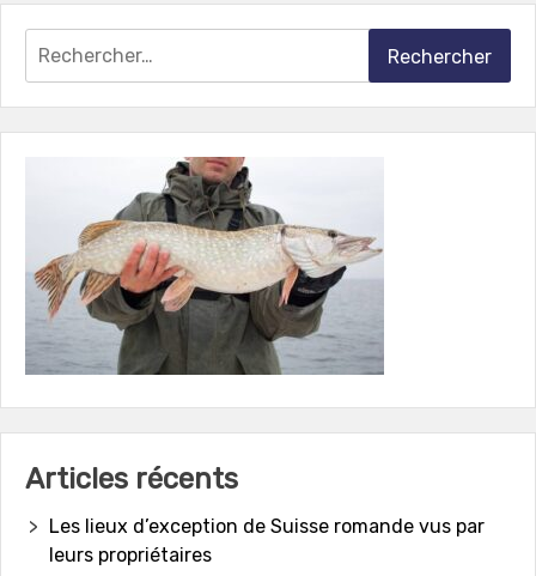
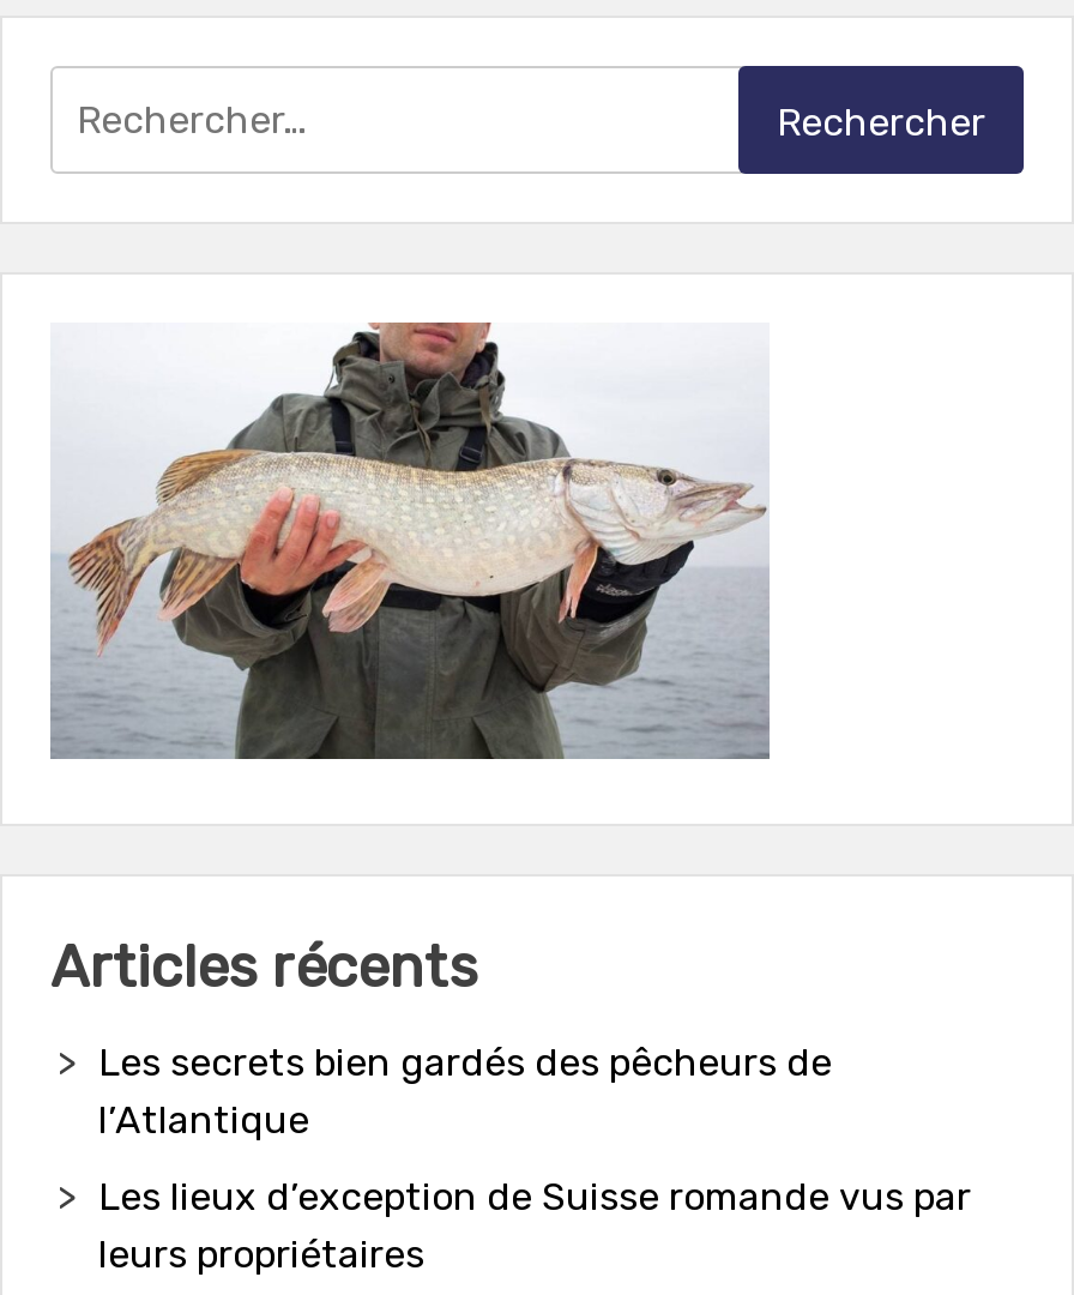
+ Les secrets bien gardés des pêcheurs de
+ l’Atlantique
